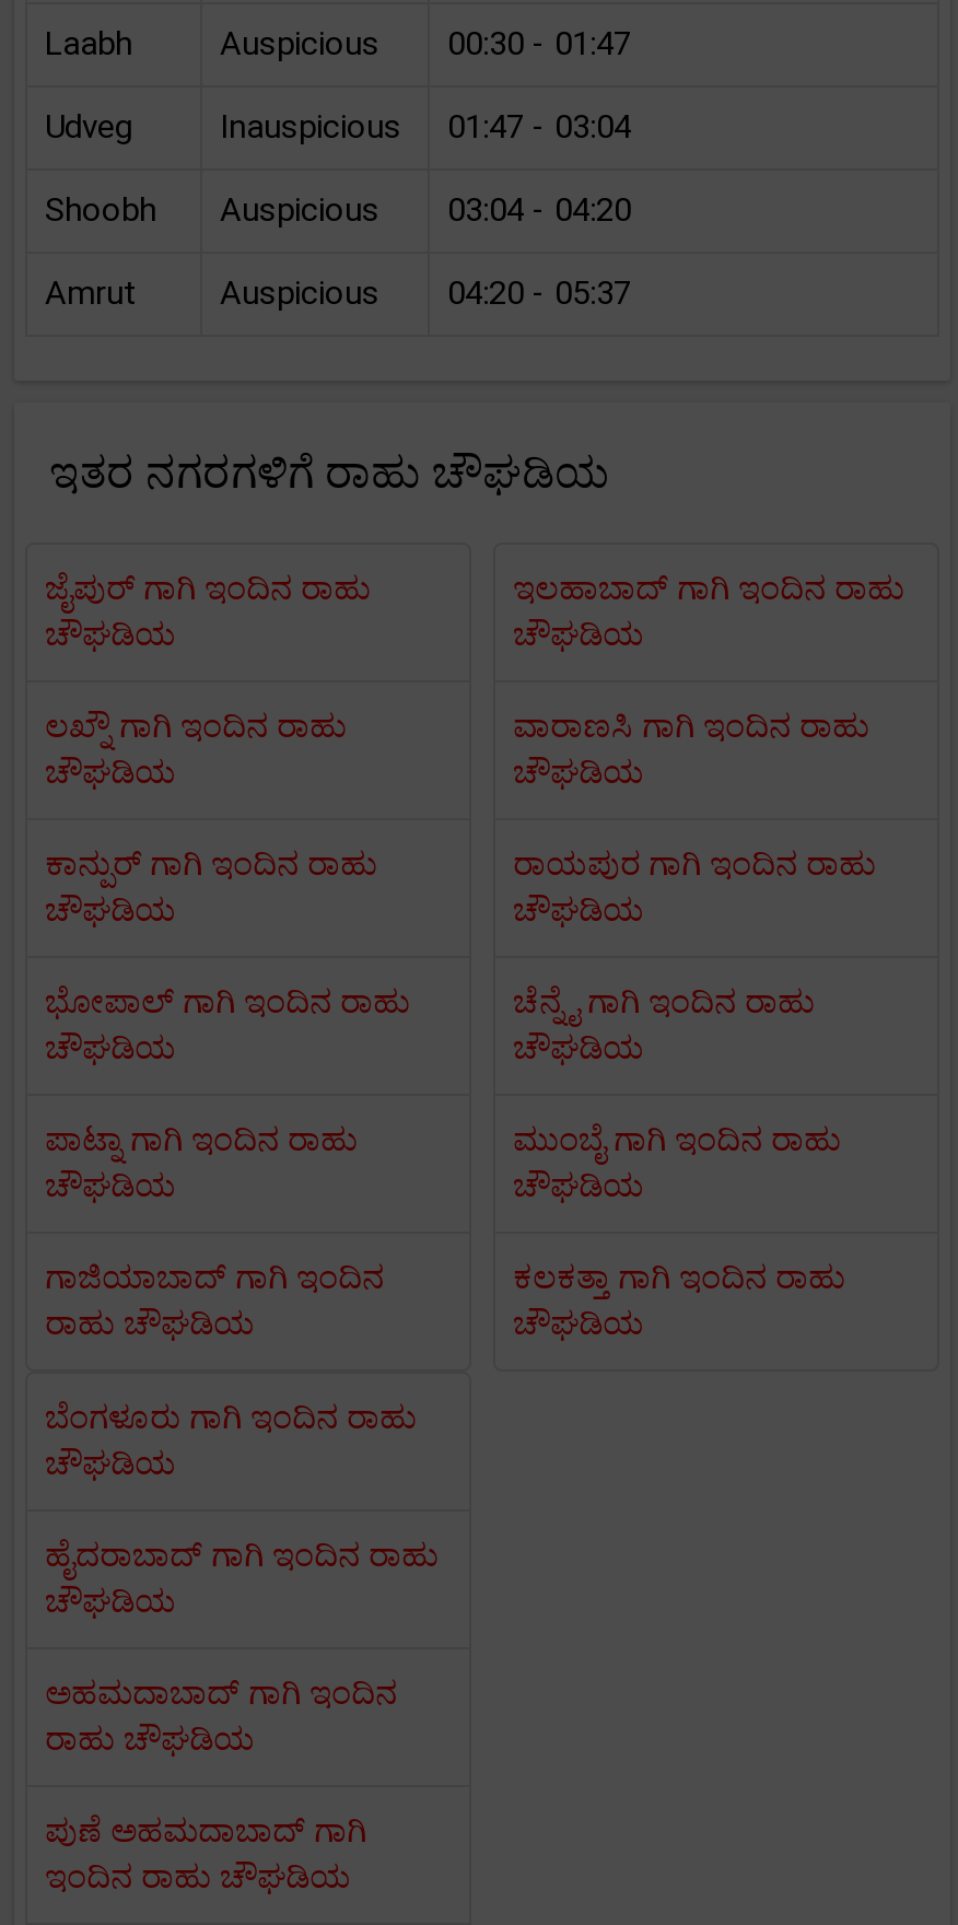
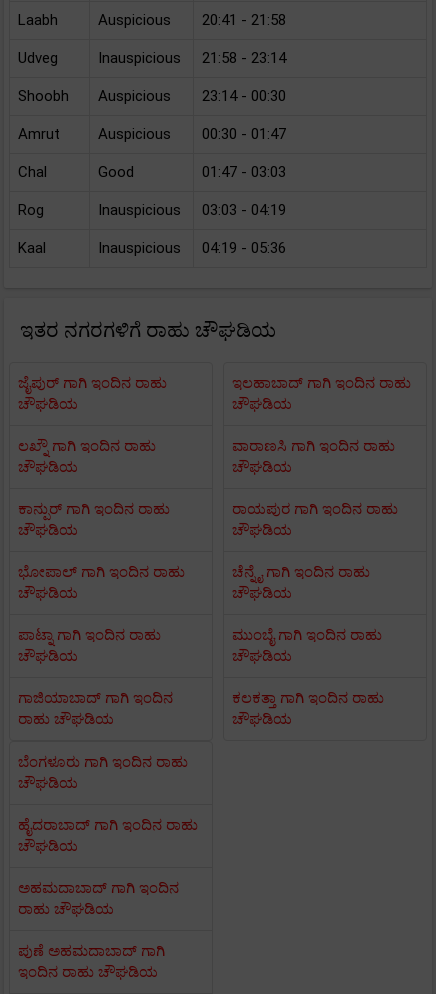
- Auspicious 00:30 - 01:47
+ Auspicious 20:41 - 21:58

- Inauspicious 01:47 - 03:04
+ Inauspicious 21:58 - 23:14

- Shoobh Auspicious 03:04 - 04:20
+ Shoobh Auspicious 23:14 - 00:30

- 04:20 - 05:37
+ 00:30 - 01:47
+ Chal
+ Good
+ 01:47 - 03:03
+ Rog
+ Inauspicious
+ 03:03 - 04:19
+ Kaal
+ Inauspicious
+ 04:19 - 05:36
